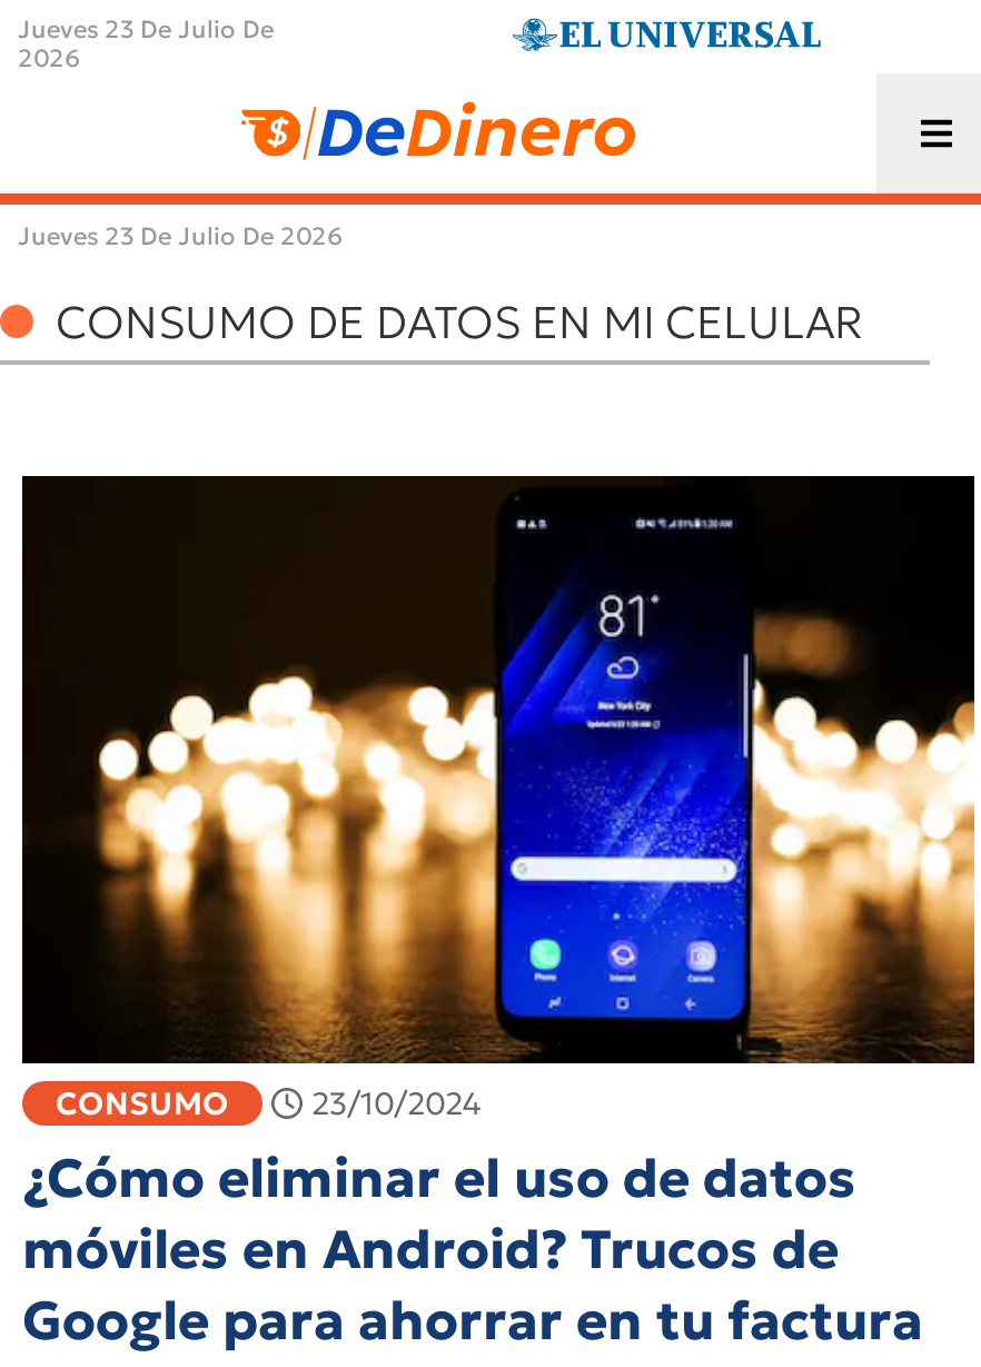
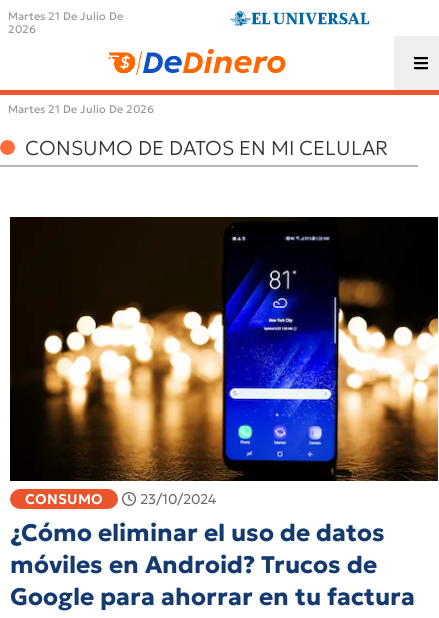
- Jueves 23 De Julio De
+ Martes 21 De Julio De

- Jueves 23 De Julio De 2026
+ Martes 21 De Julio De 2026
